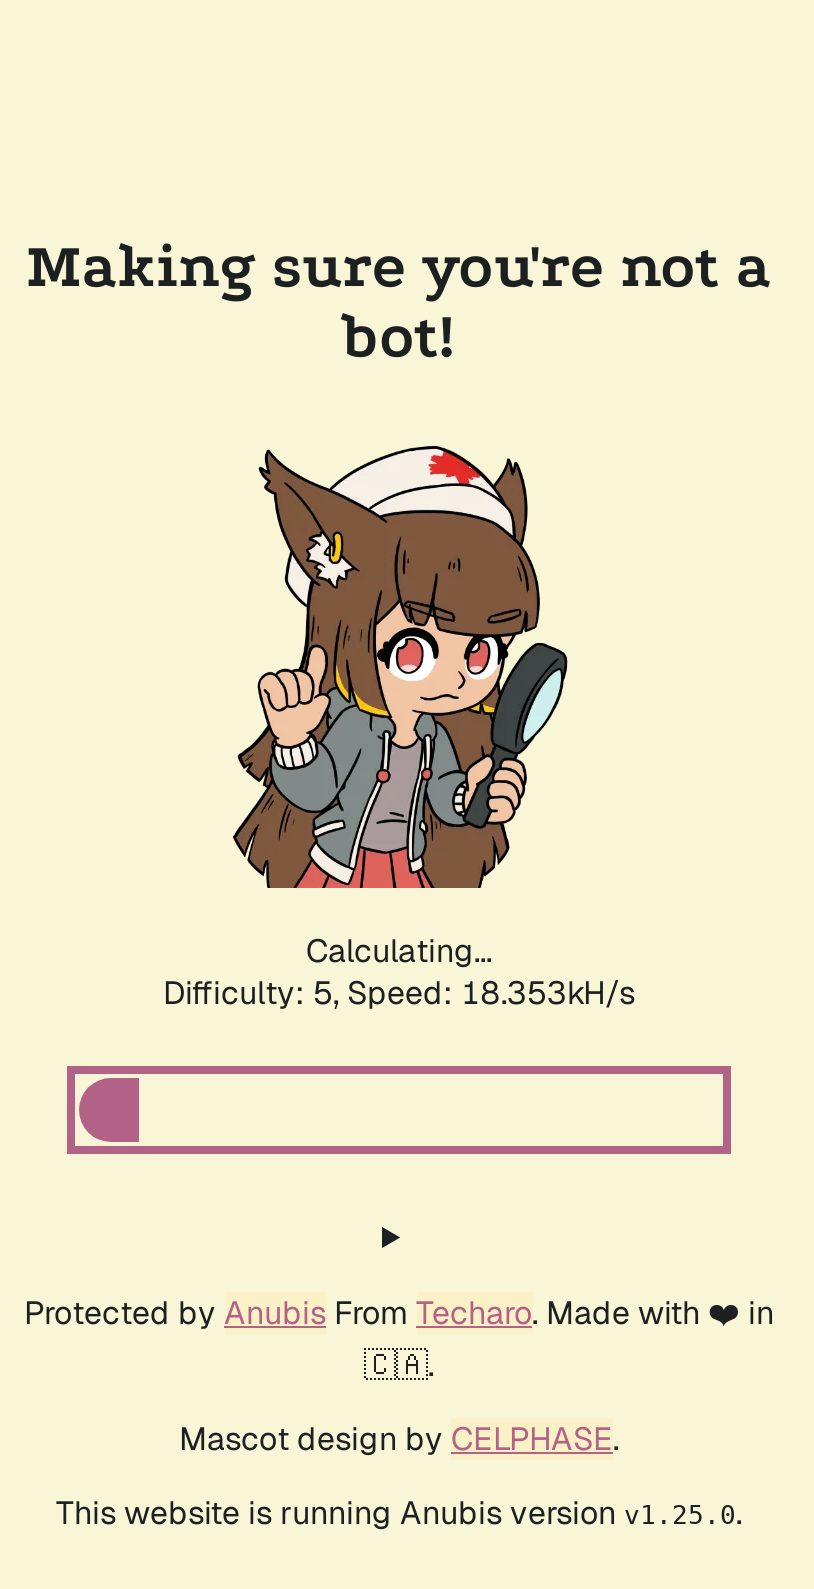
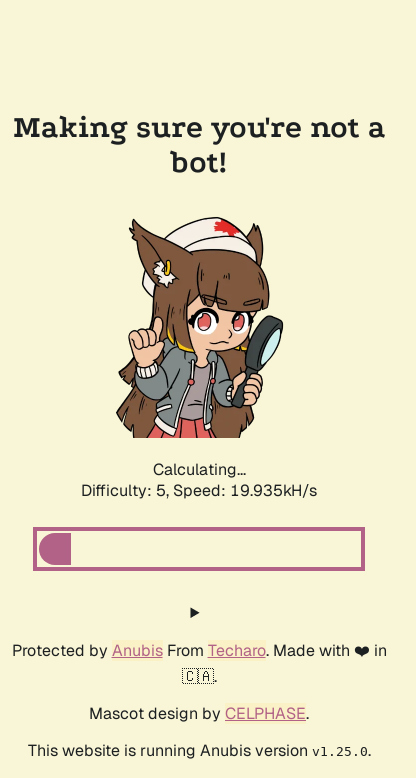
- Difficulty: 5, Speed: 18.353kH/s
+ Difficulty: 5, Speed: 19.935kH/s
